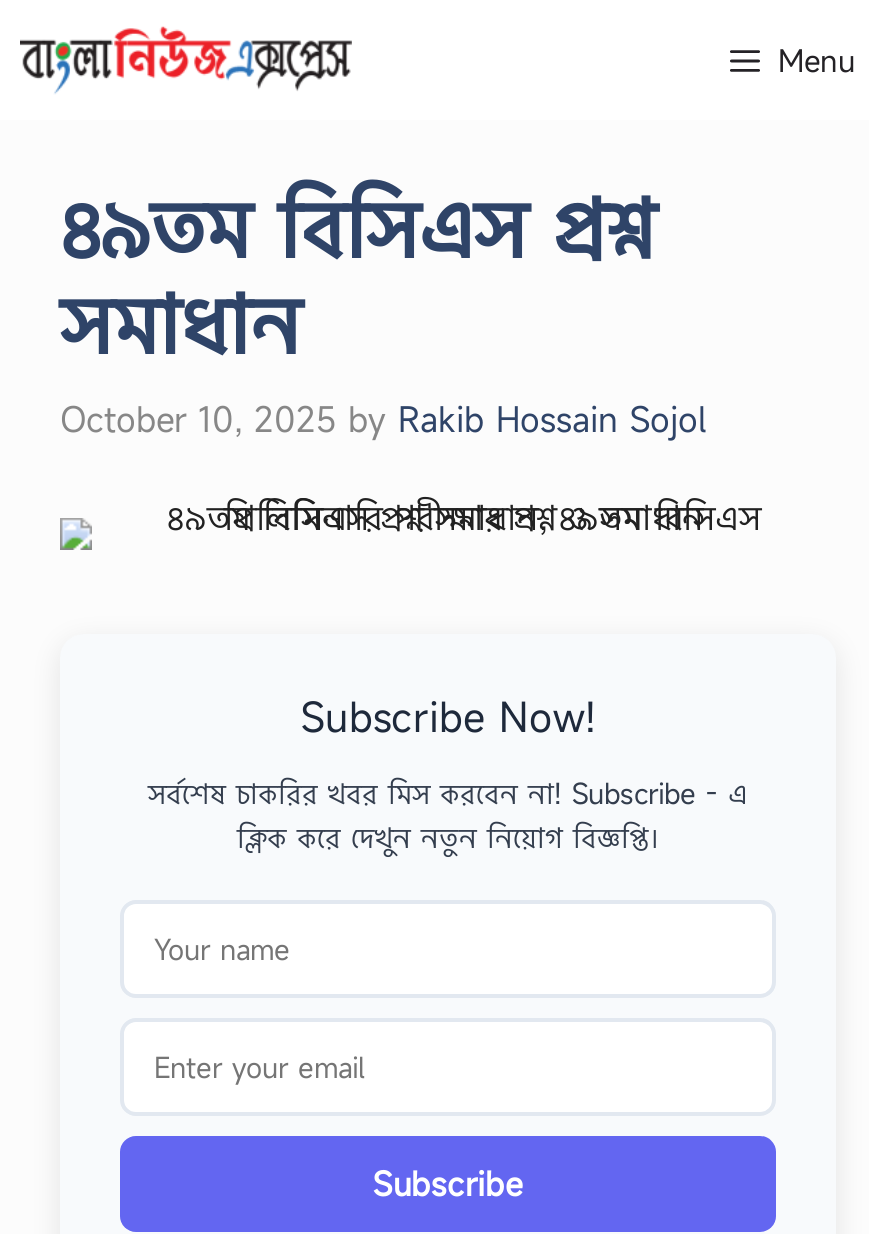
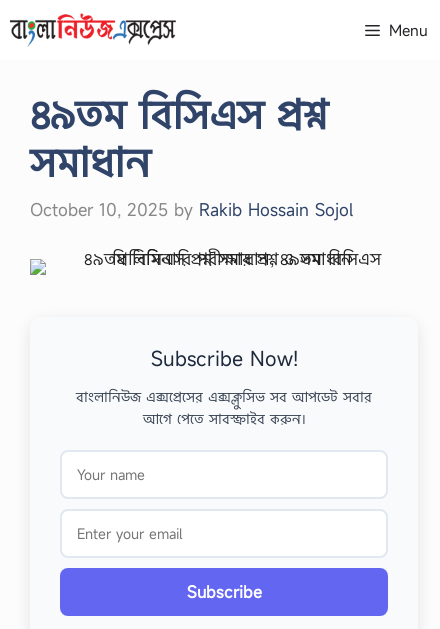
- সর্বশেষ চাকরির খবর মিস করবেন না! Subscribe - এ
- ক্লিক করে দেখুন নতুন নিয়োগ বিজ্ঞপ্তি।
+ বাংলানিউজ এক্সপ্রেসের এক্সক্লুসিভ সব আপডেট সবার
+ আগে পেতে সাবস্ক্রাইব করুন।
